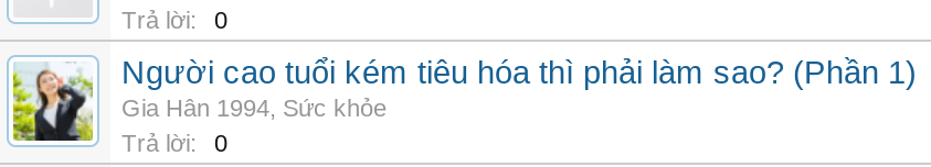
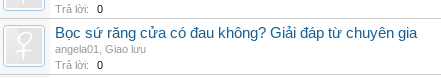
- [image]

- Người cao tuổi kém tiêu hóa thì phải làm sao? (Phần 1)
- Gia Hân 1994, Sức khỏe
+ Bọc sứ răng cửa có đau không? Giải đáp từ chuyên gia
+ angela01, Giao lưu
